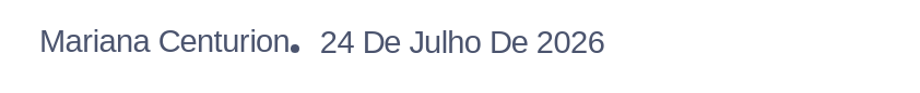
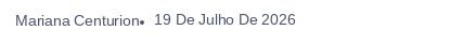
- Mariana Centurion 24 De Julho De 2026
+ Mariana Centurion 19 De Julho De 2026
